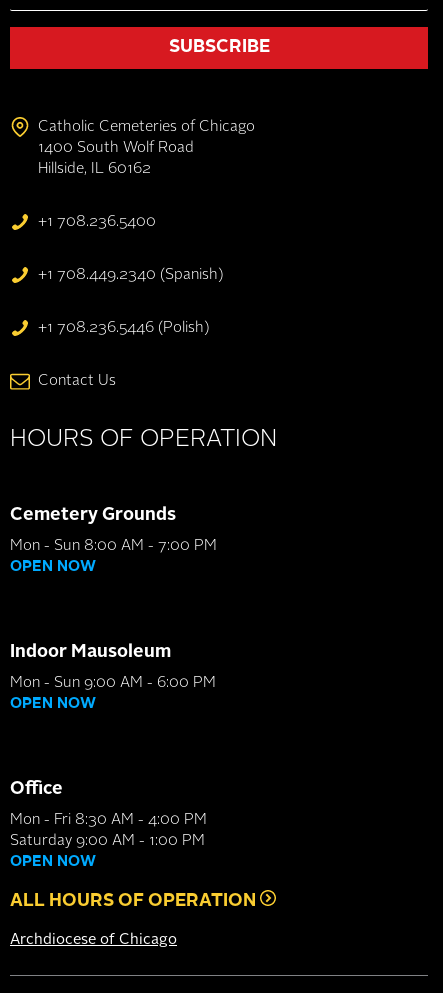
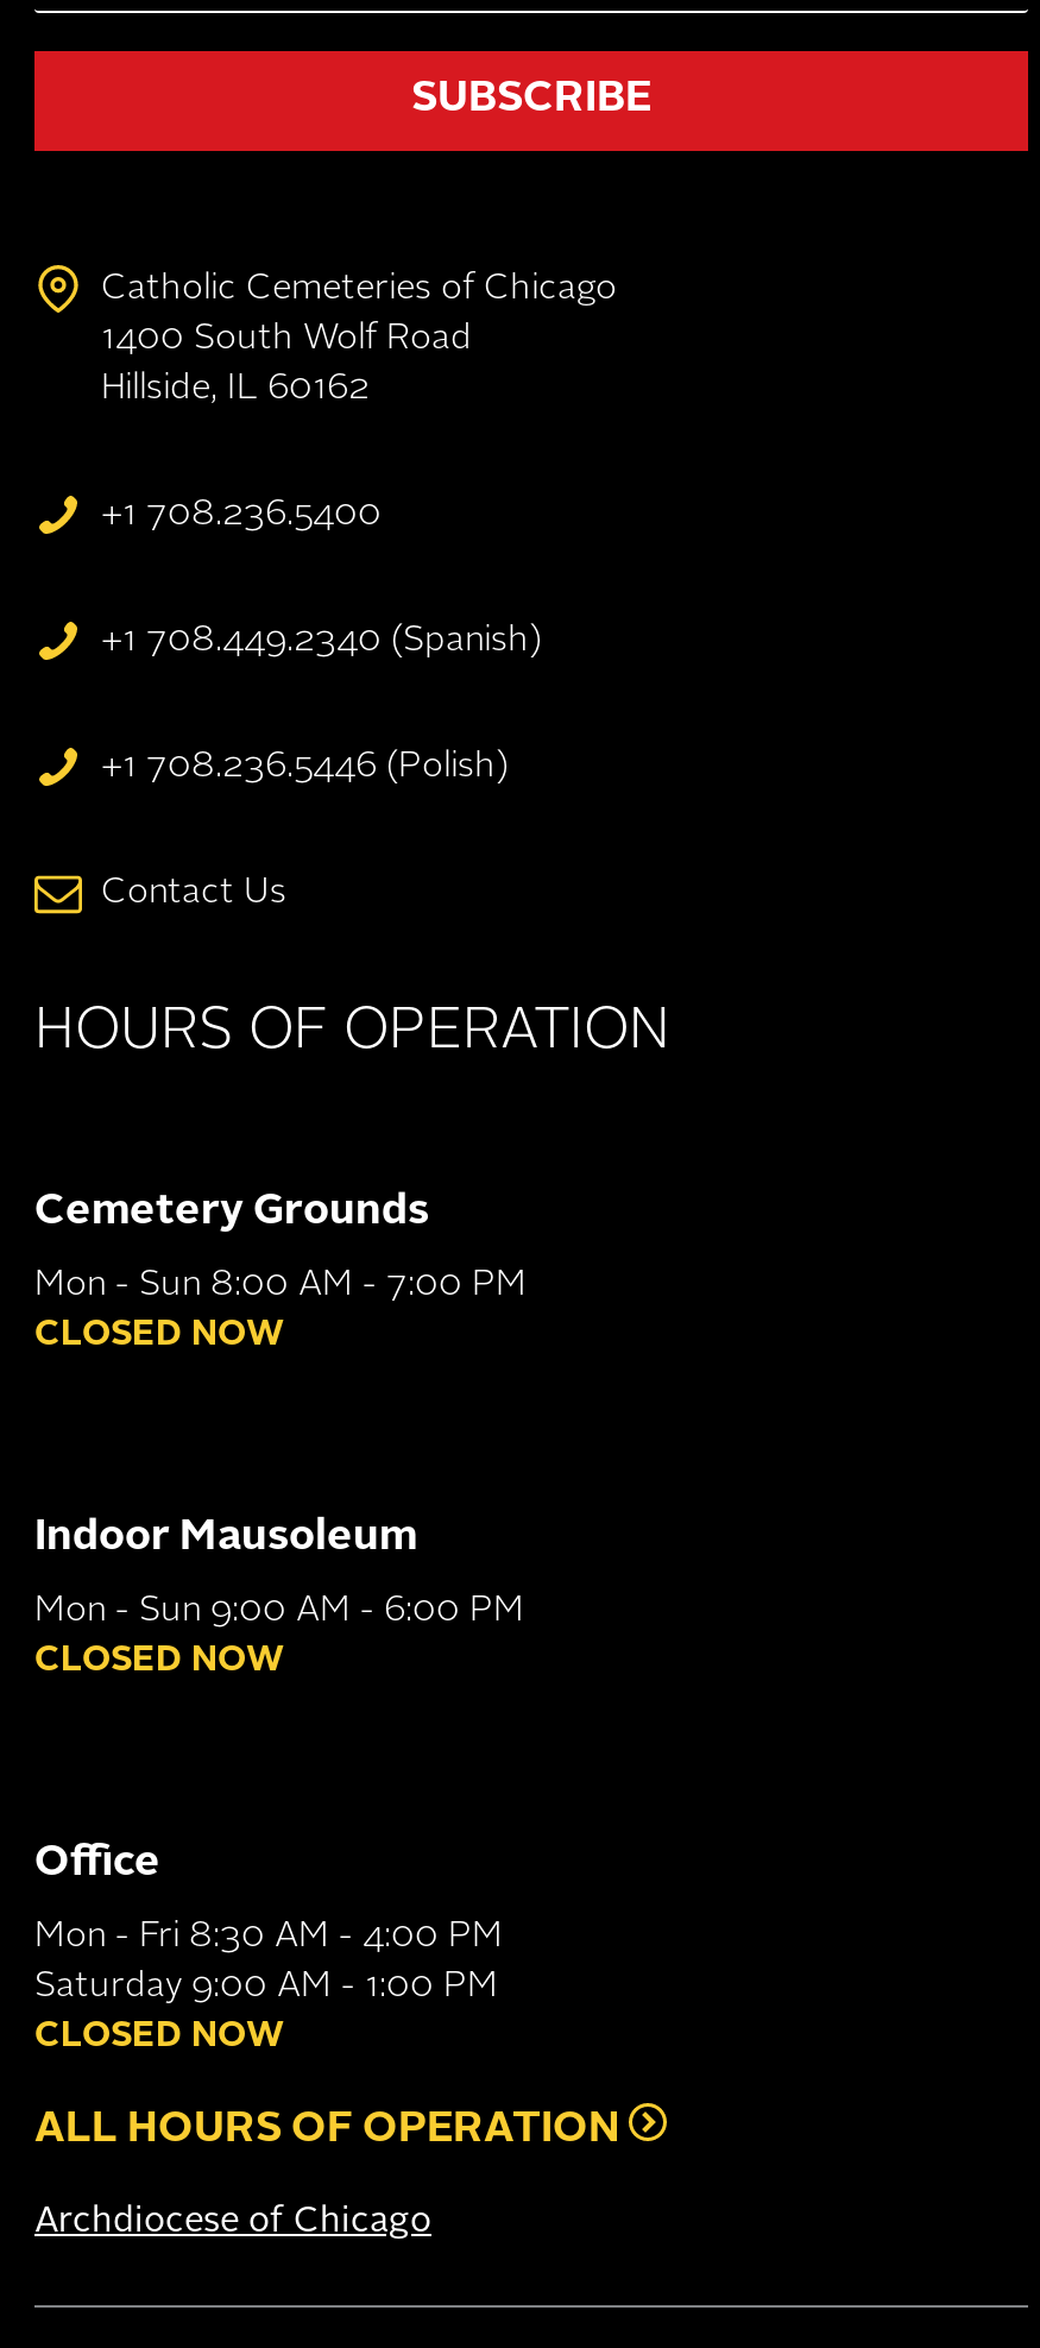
- OPEN NOW
+ CLOSED NOW

- OPEN NOW
+ CLOSED NOW

- OPEN NOW
+ CLOSED NOW
